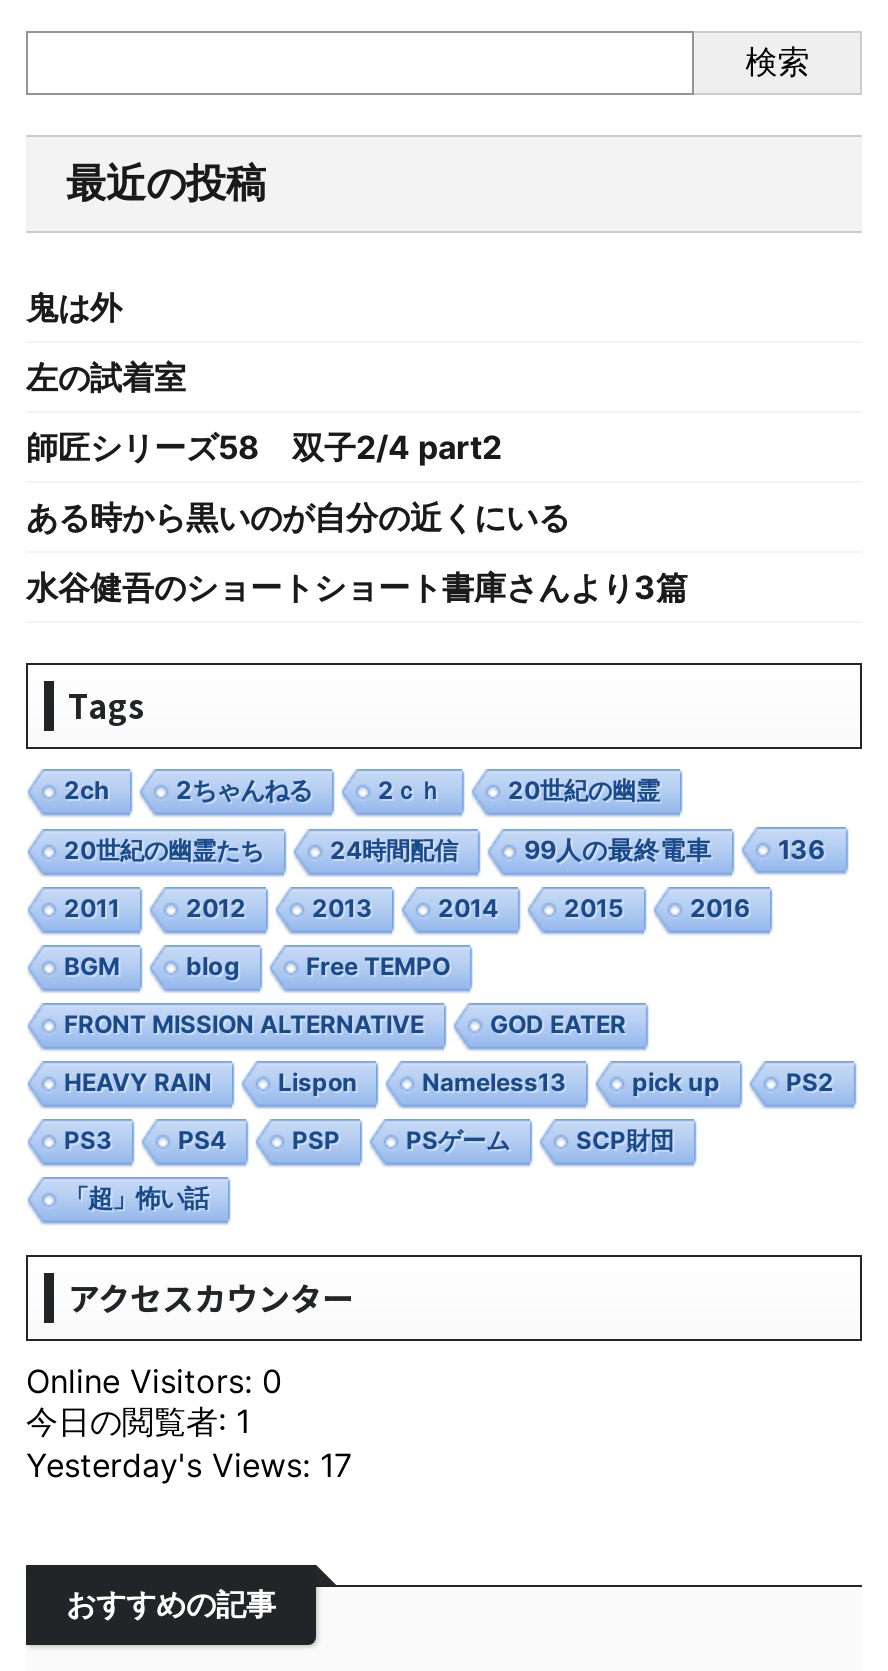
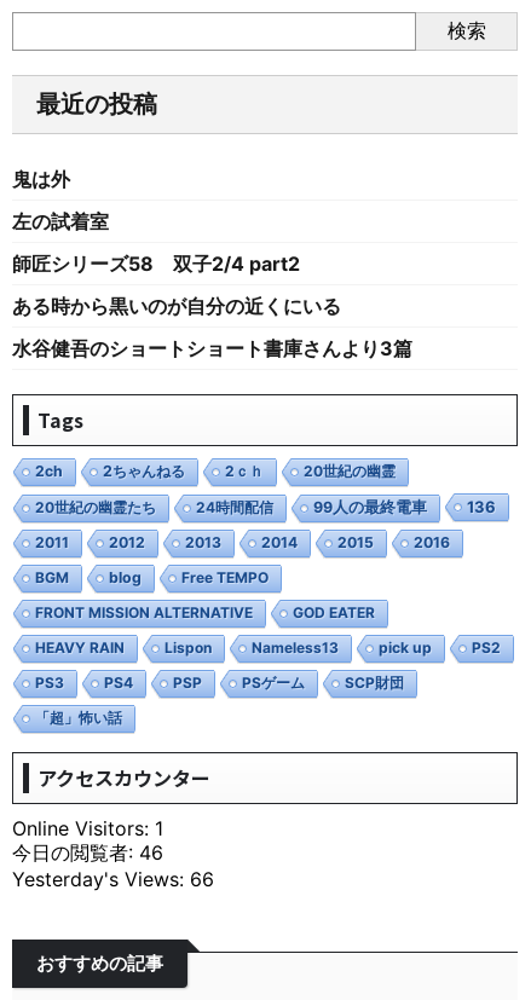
- Online Visitors: 0
+ Online Visitors: 1

- 今日の閲覧者: 1
+ 今日の閲覧者: 46

- Yesterday's Views: 17
+ Yesterday's Views: 66
